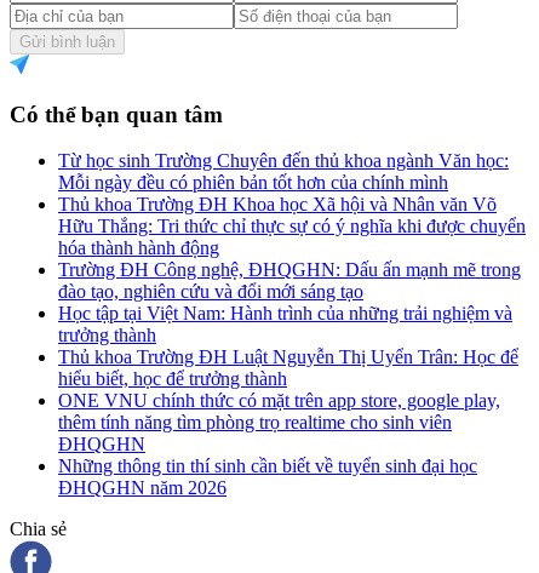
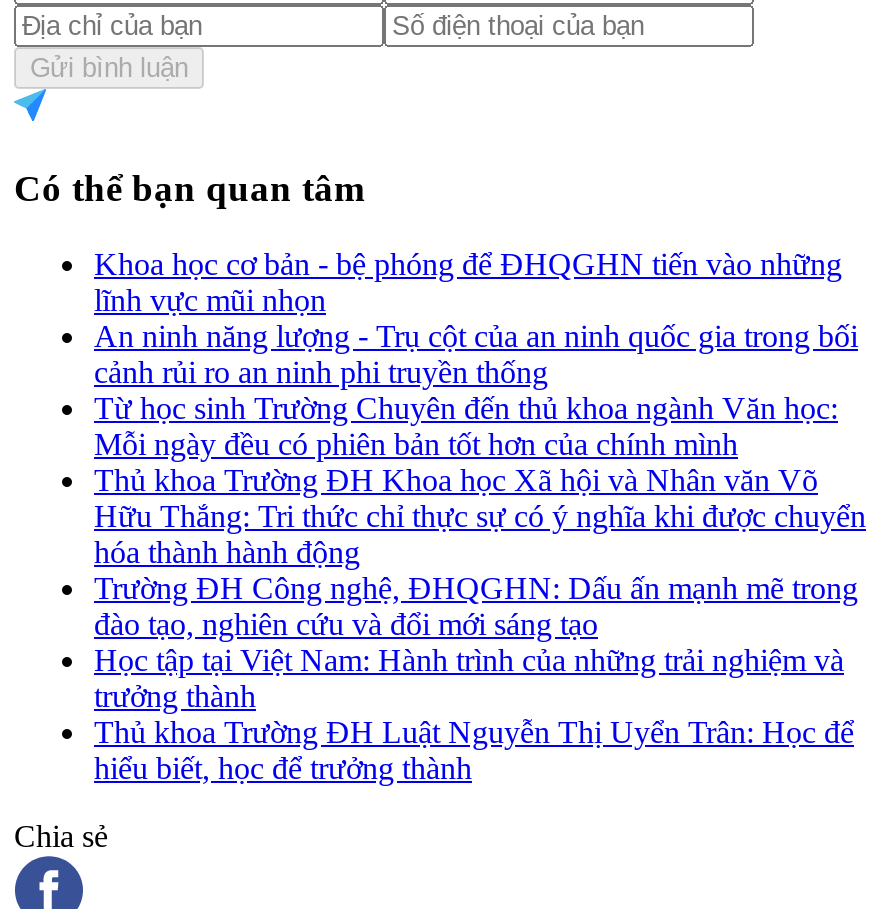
+ Khoa học cơ bản - bệ phóng để ĐHQGHN tiến vào những
+ lĩnh vực mũi nhọn
+ An ninh năng lượng - Trụ cột của an ninh quốc gia trong bối
+ cảnh rủi ro an ninh phi truyền thống

moved down: Từ học sinh Trường Chuyên đến thủ khoa ngành Văn học: | Mỗi ngày đều có phiên bản tốt hơn của chính mình | Thủ khoa Trường ĐH Khoa học Xã hội và Nhân văn Võ | ... | Thủ khoa Trường ĐH Luật Nguyễn Thị Uyển Trân: Học để | hiểu biết, học để trưởng thành

- ONE VNU chính thức có mặt trên app store, google play,
- thêm tính năng tìm phòng trọ realtime cho sinh viên
- ĐHQGHN
- Những thông tin thí sinh cần biết về tuyển sinh đại học
- ĐHQGHN năm 2026
